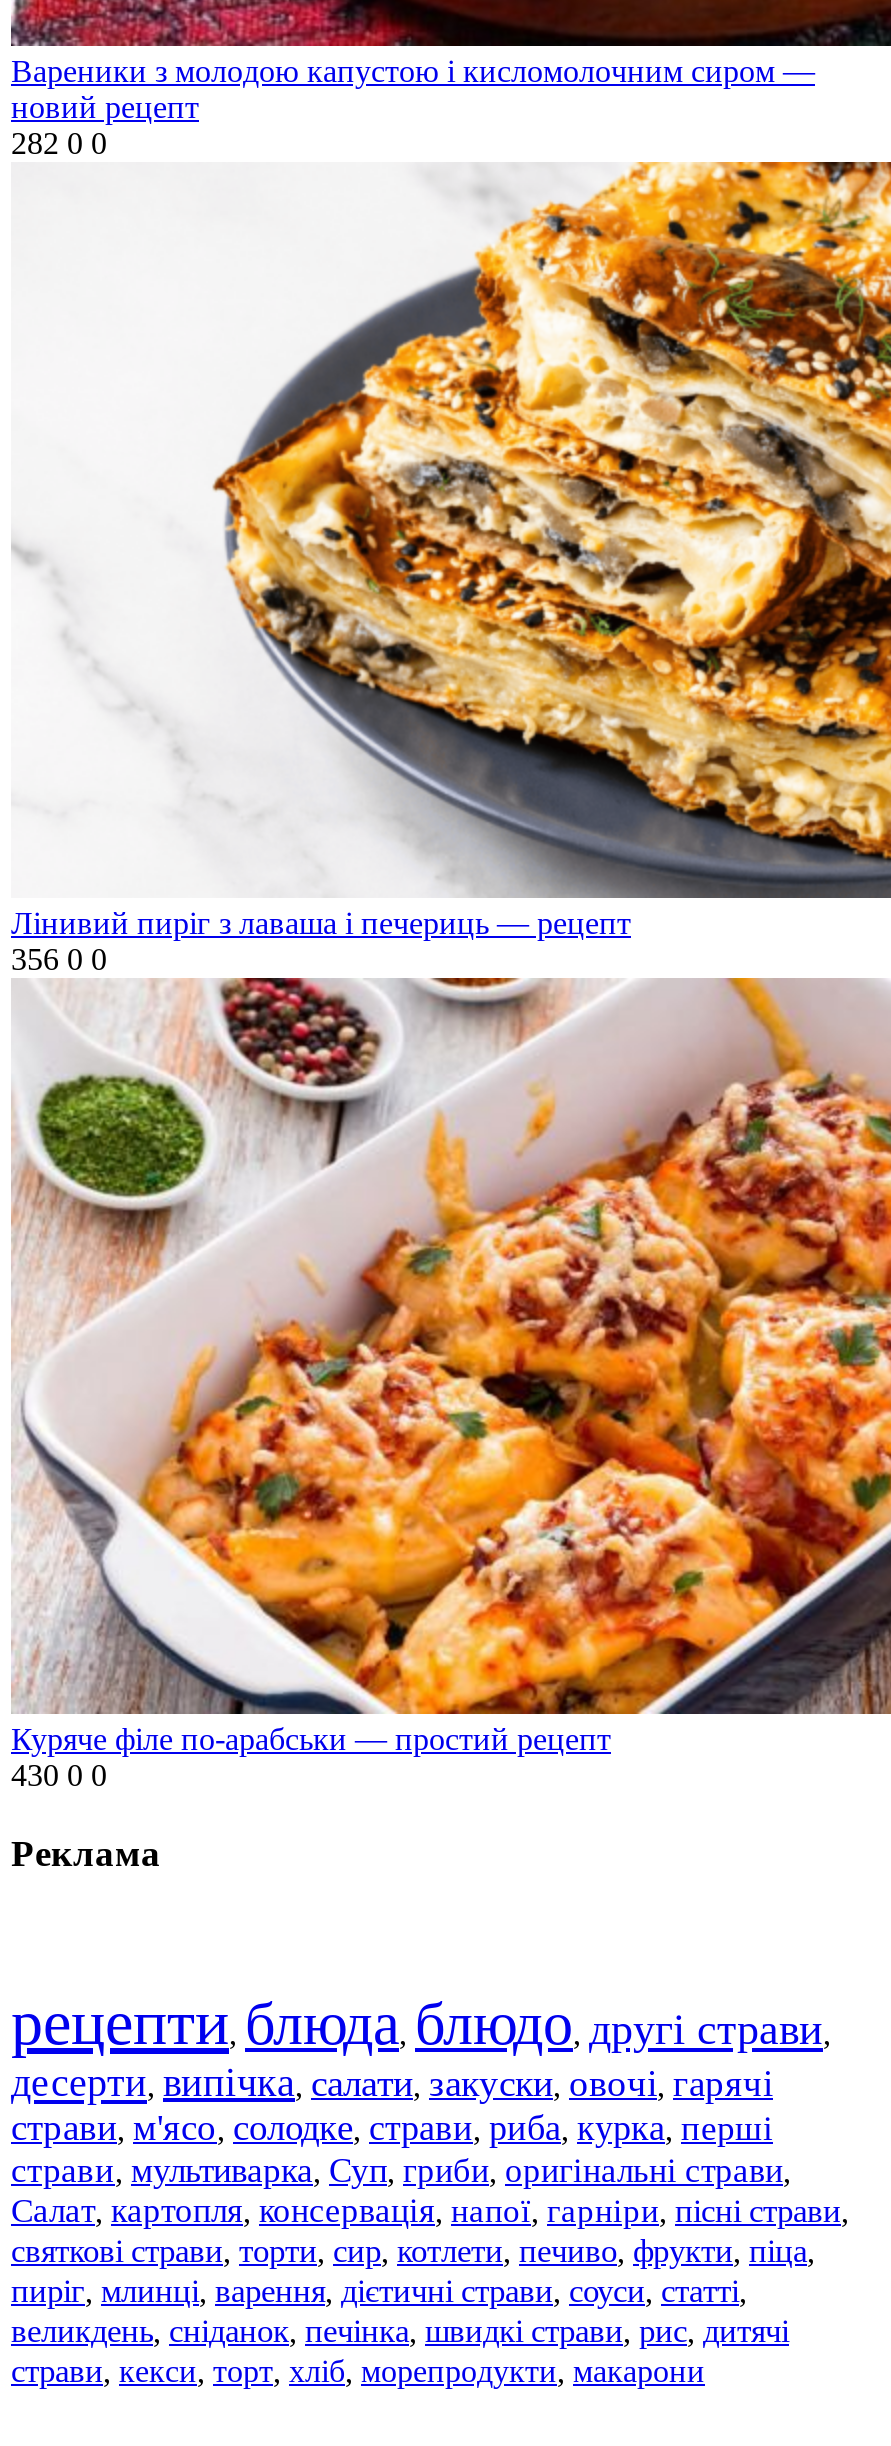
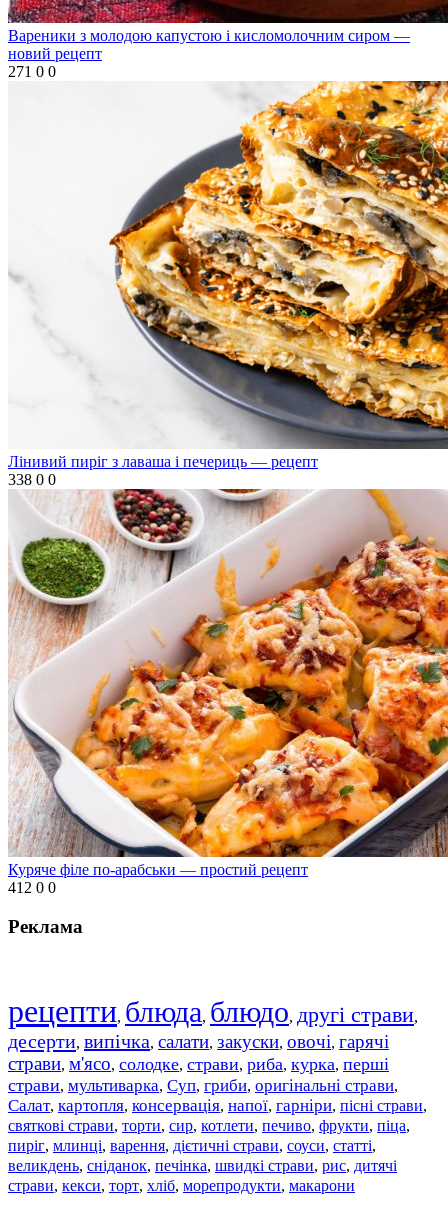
- 282 0 0
+ 271 0 0

- 356 0 0
+ 338 0 0

- 430 0 0
+ 412 0 0
